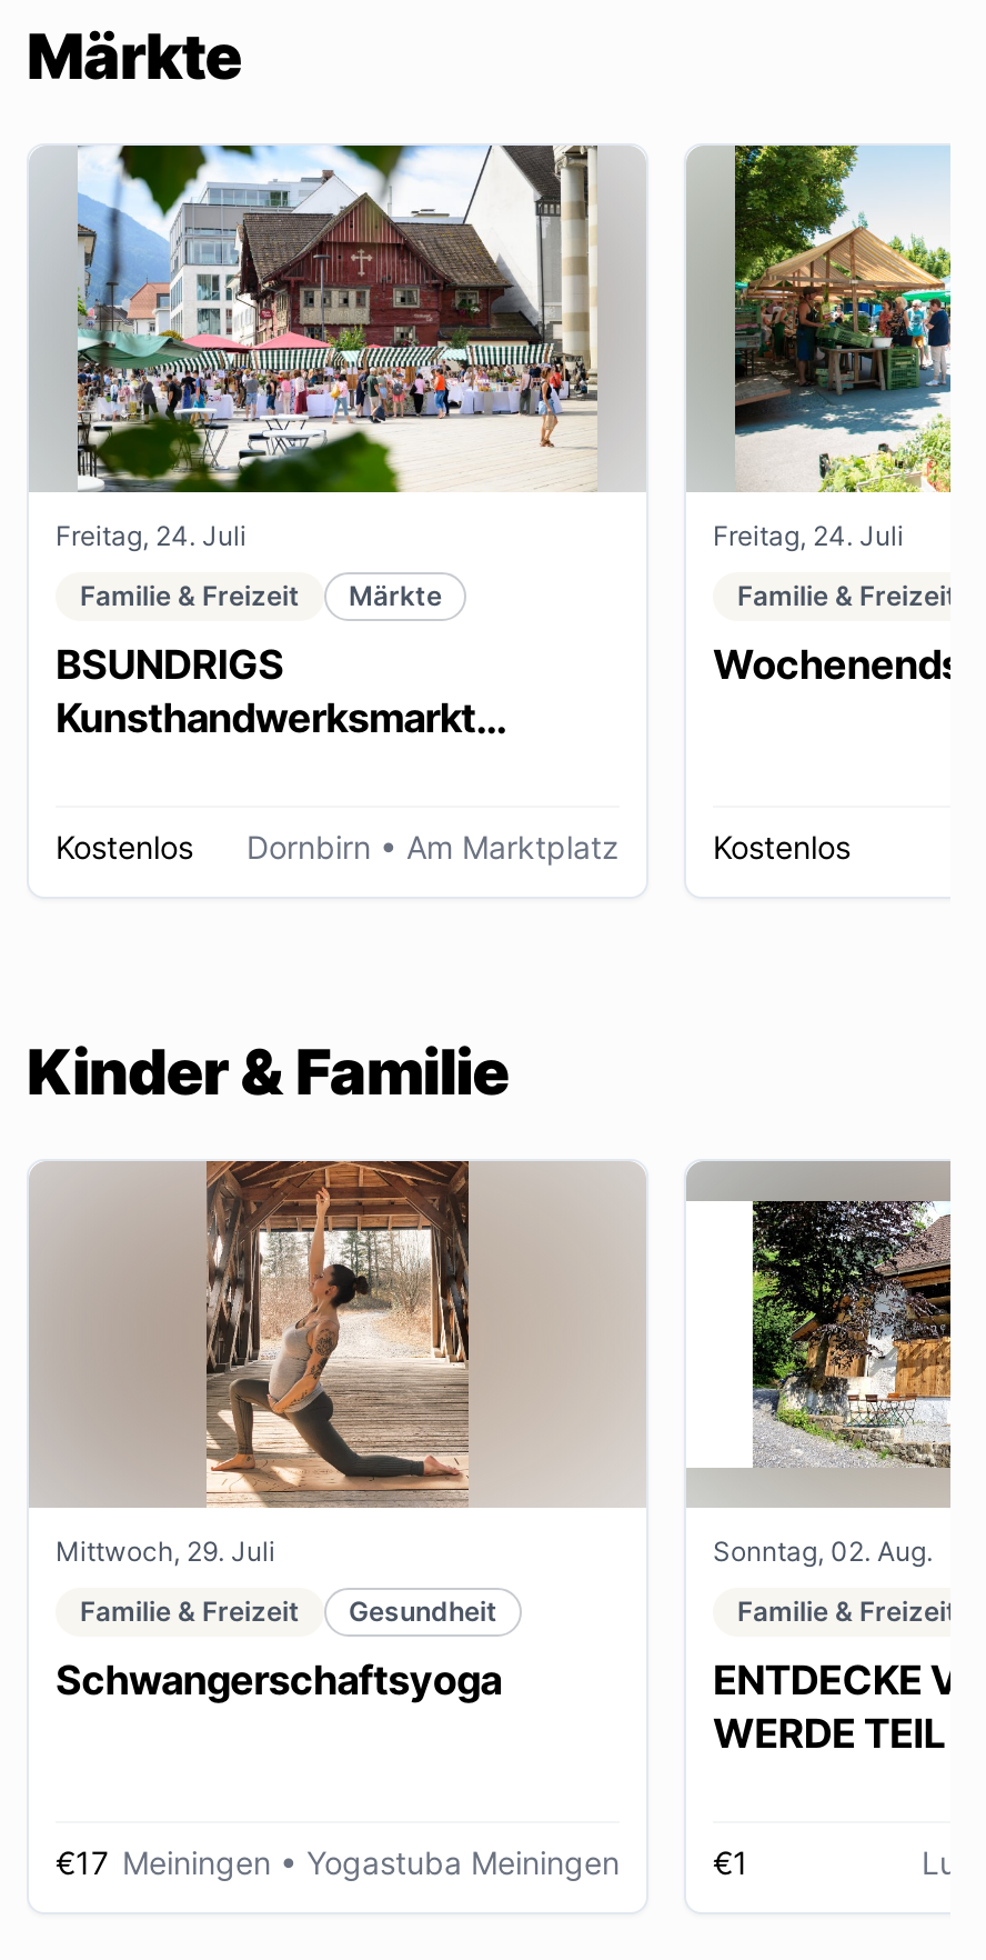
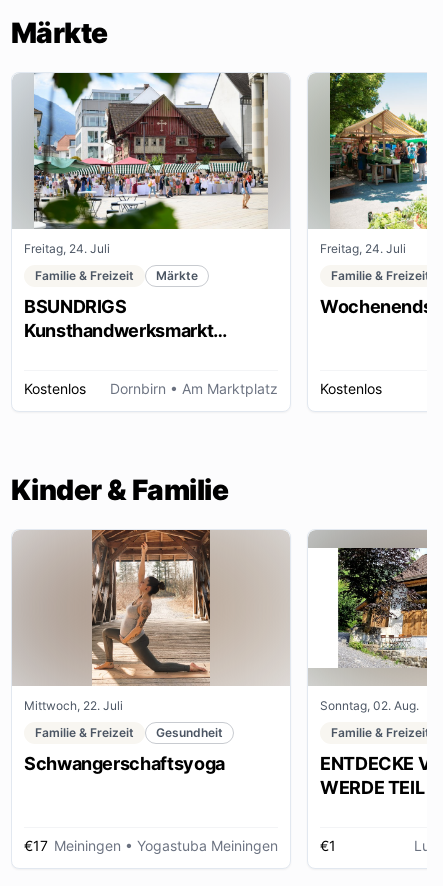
- Mittwoch, 29. Juli
+ Mittwoch, 22. Juli
